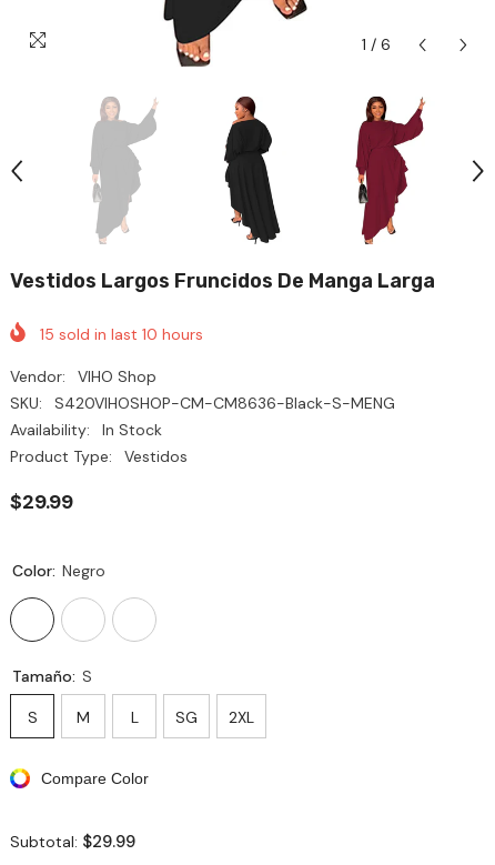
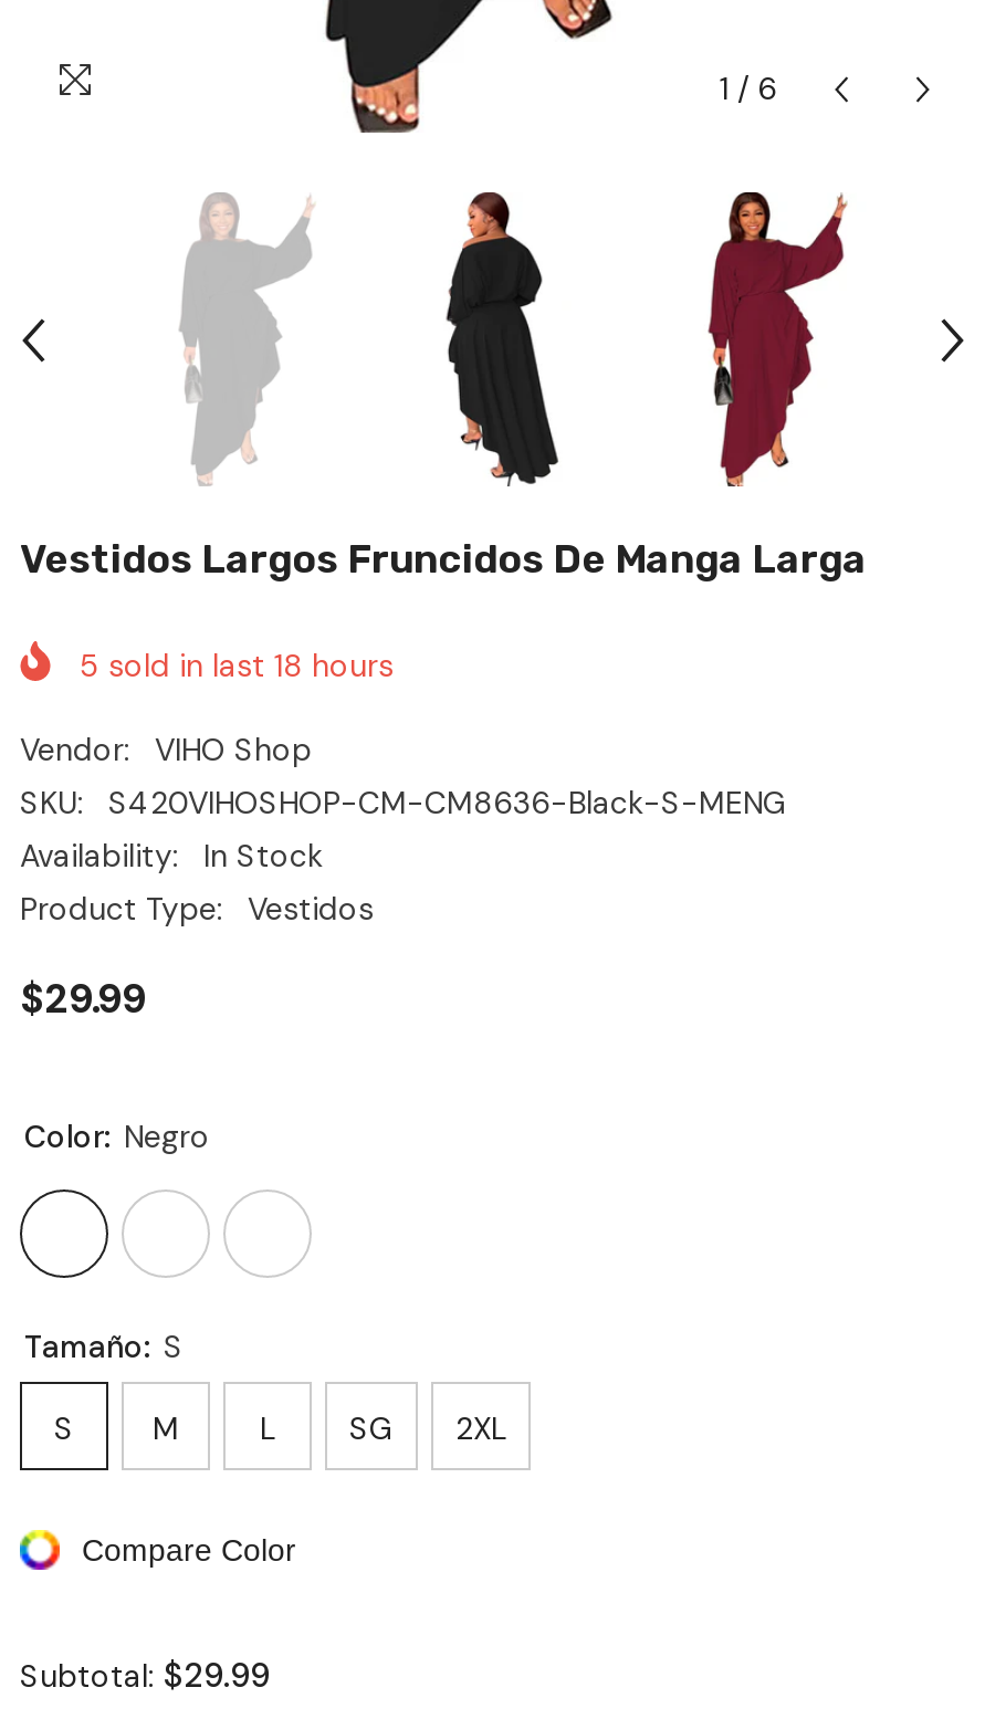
- 15 sold in last 10 hours
+ 5 sold in last 18 hours
